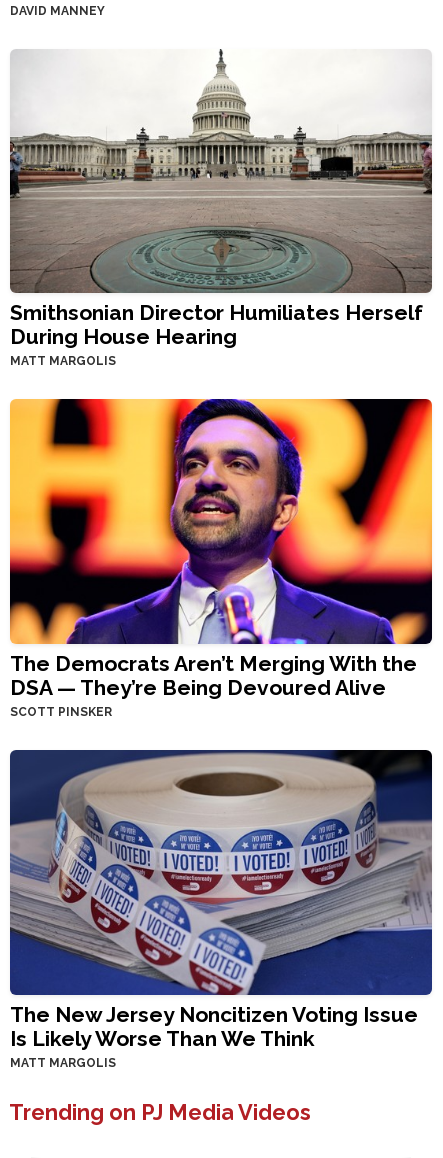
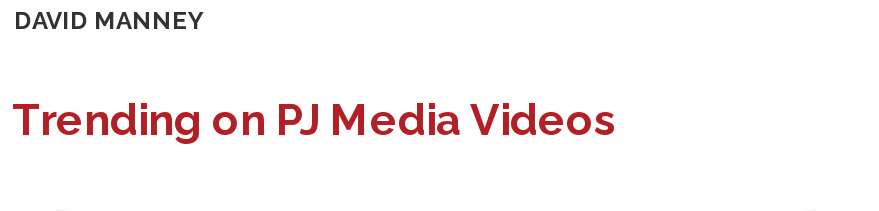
- [image]
- Smithsonian Director Humiliates Herself
- During House Hearing
- MATT MARGOLIS

- [image]
- The Democrats Aren’t Merging With the
- DSA — They’re Being Devoured Alive
- SCOTT PINSKER

- [image]
- The New Jersey Noncitizen Voting Issue
- Is Likely Worse Than We Think
- MATT MARGOLIS
